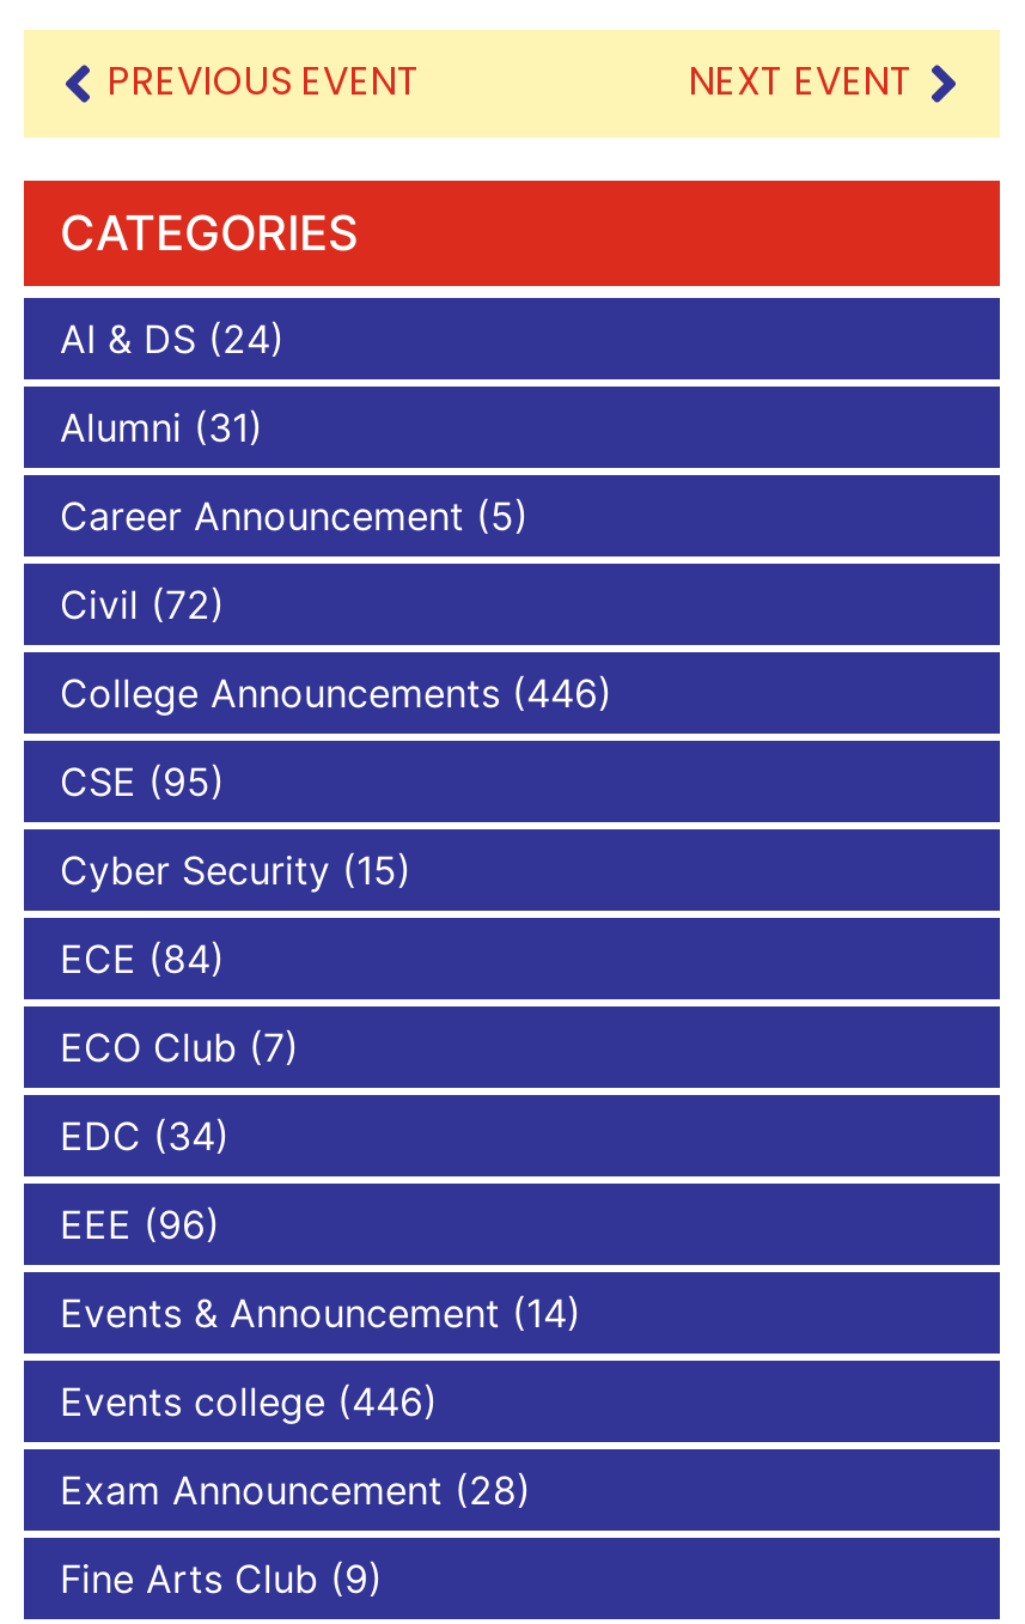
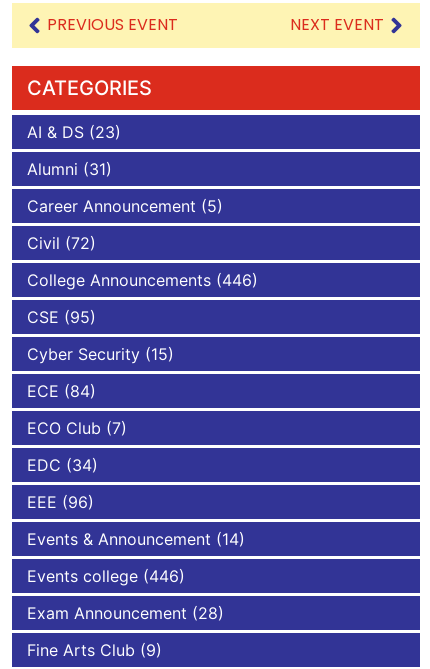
- AI & DS (24)
+ AI & DS (23)
